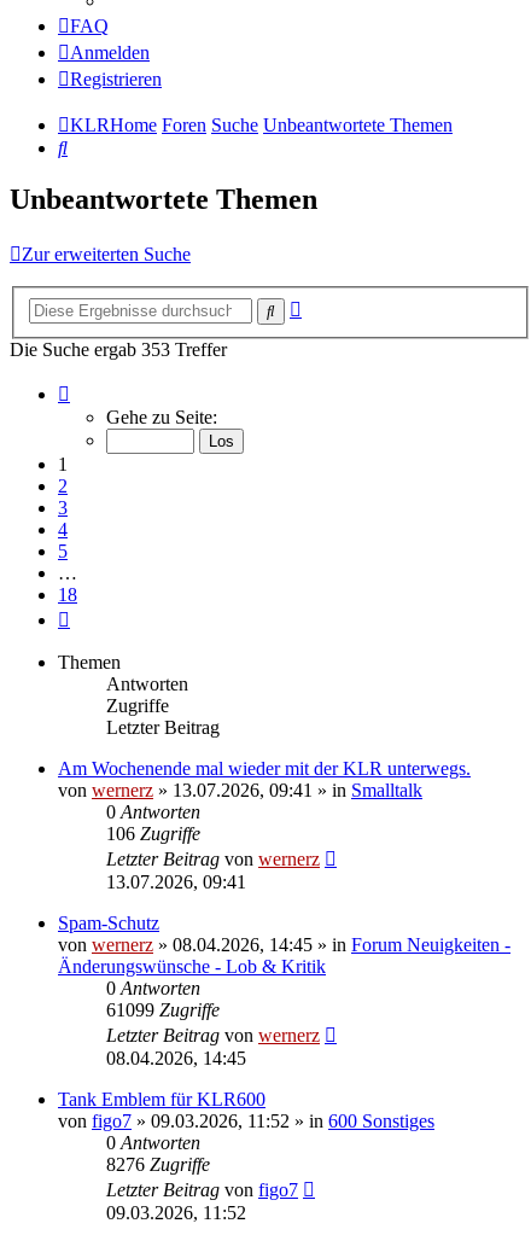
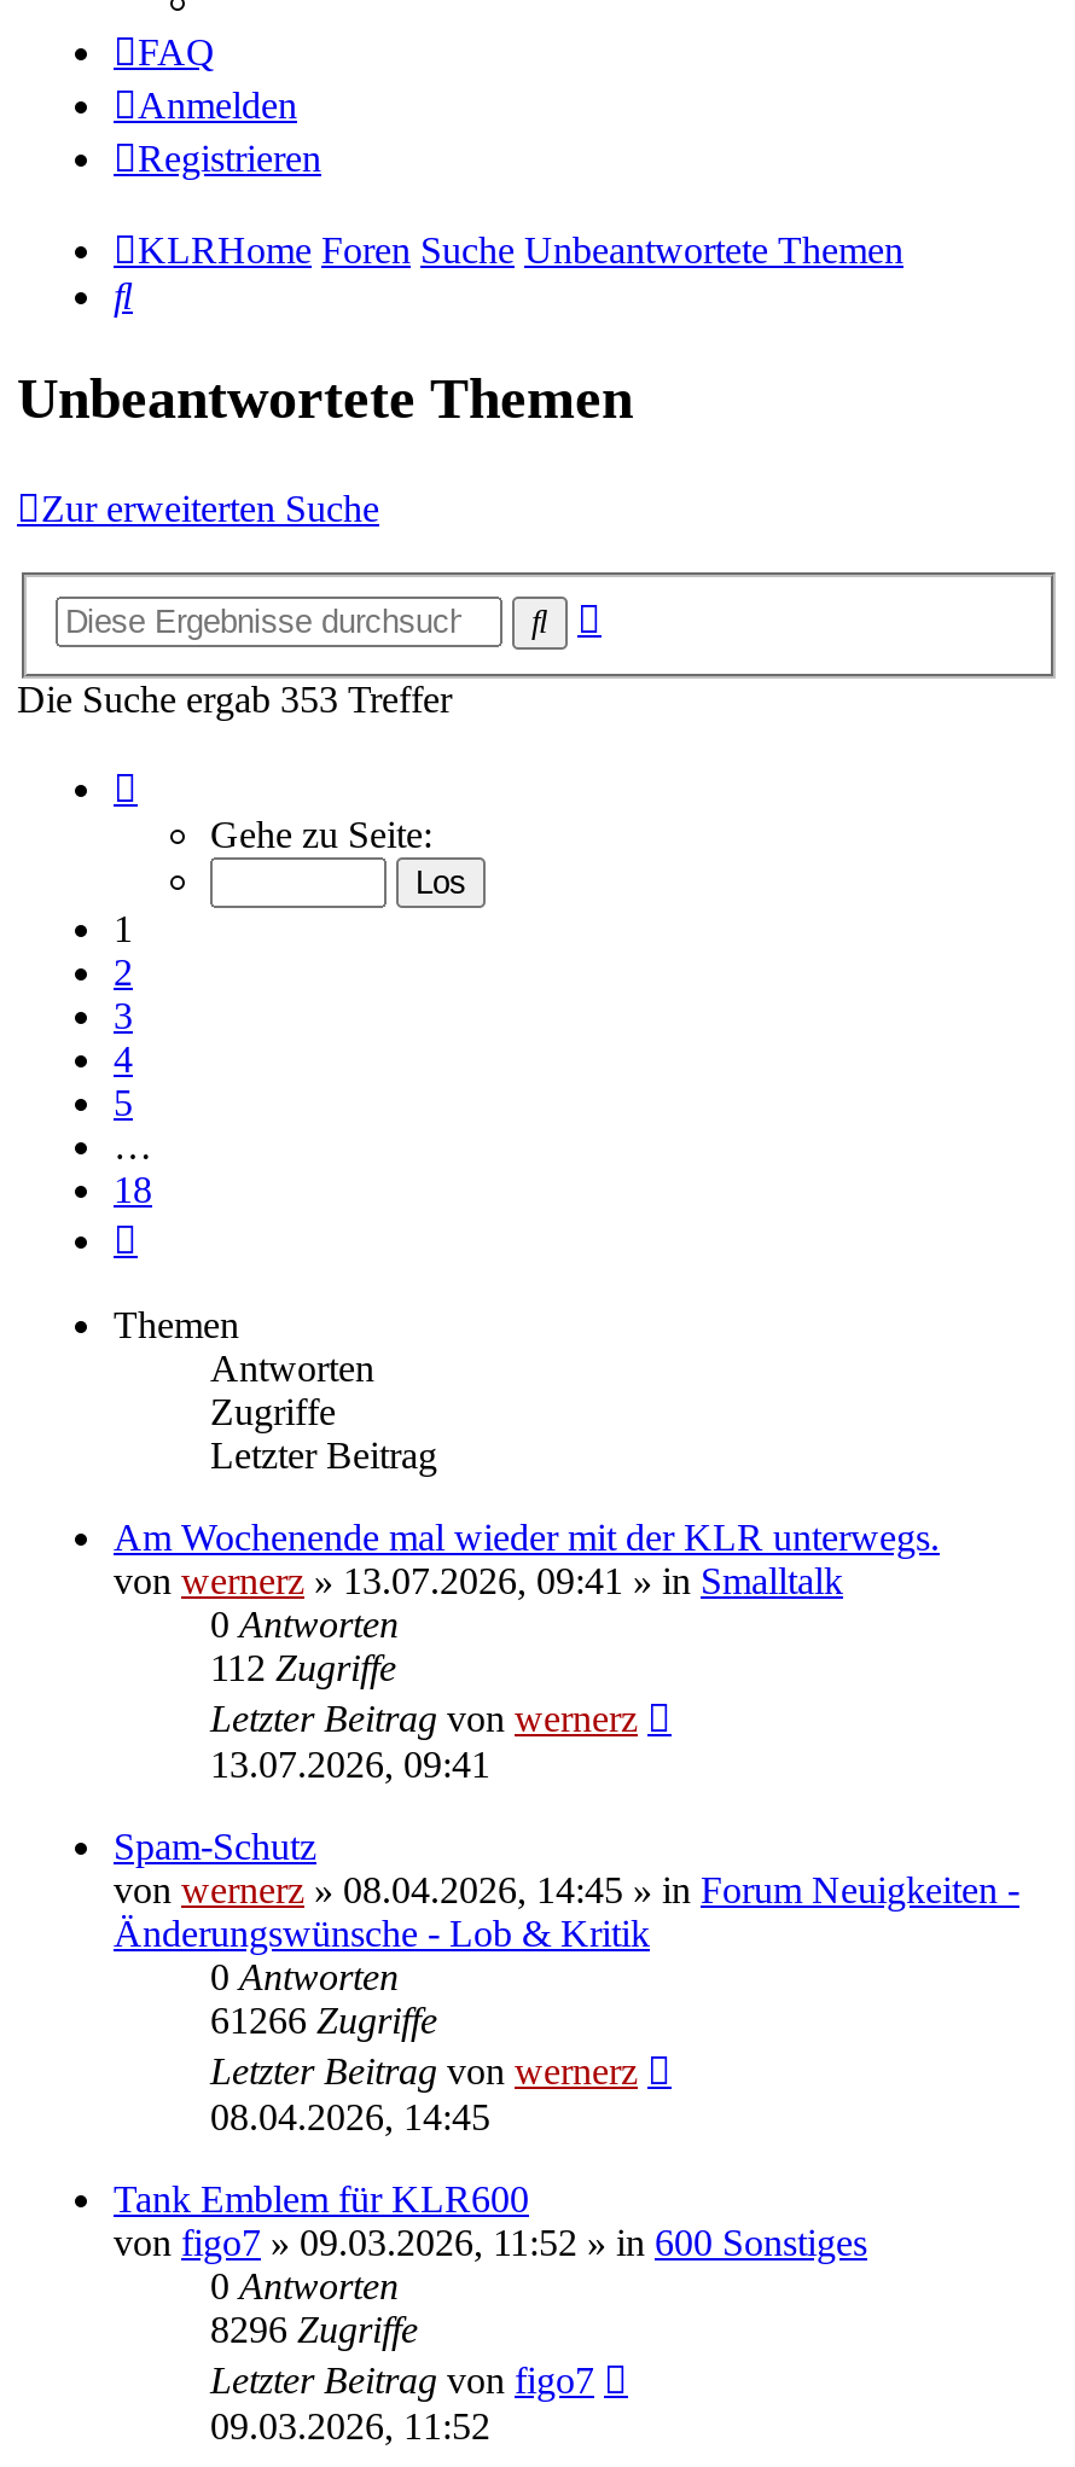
- 106 Zugriffe
+ 112 Zugriffe

- 61099 Zugriffe
+ 61266 Zugriffe

- 8276 Zugriffe
+ 8296 Zugriffe
